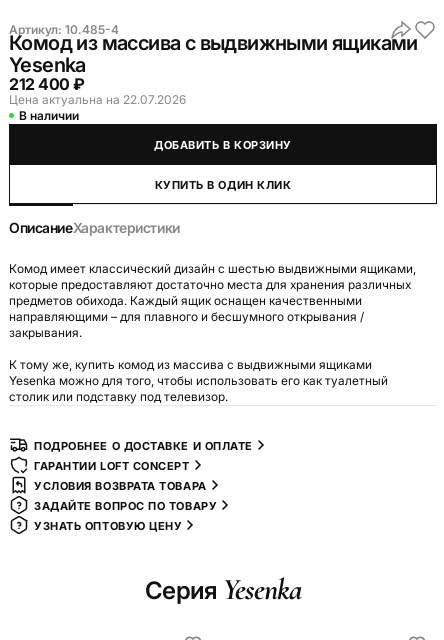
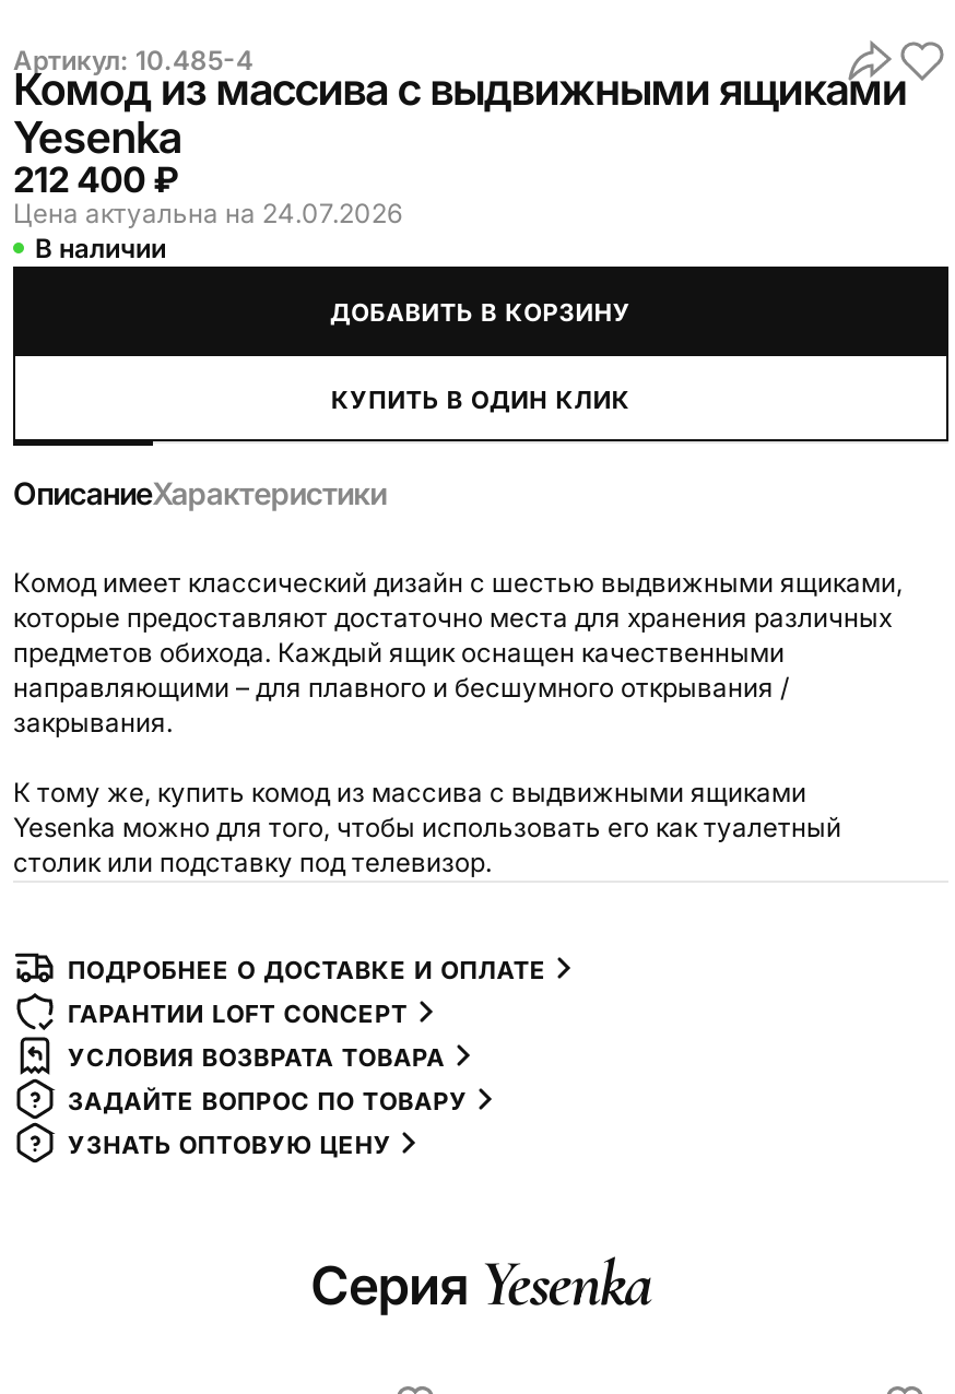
- Цена актуальна на 22.07.2026
+ Цена актуальна на 24.07.2026
